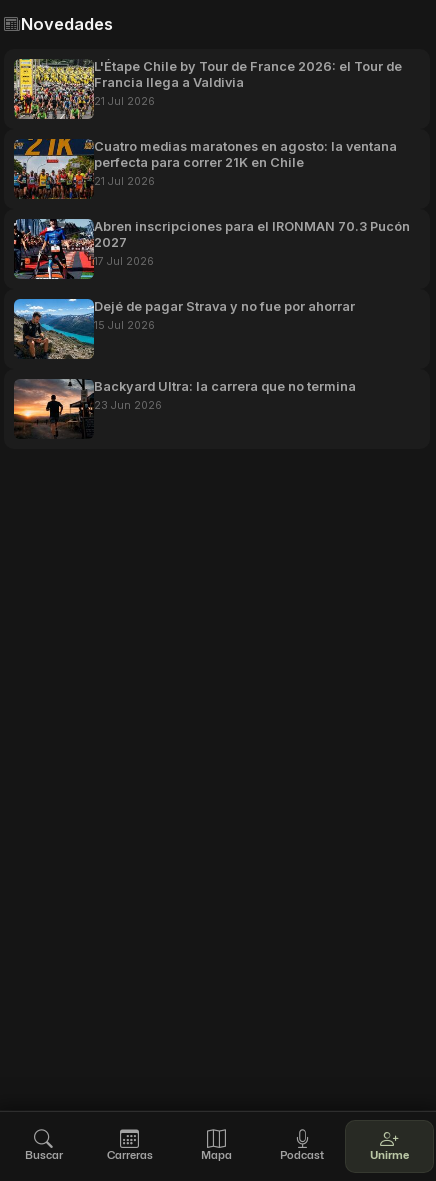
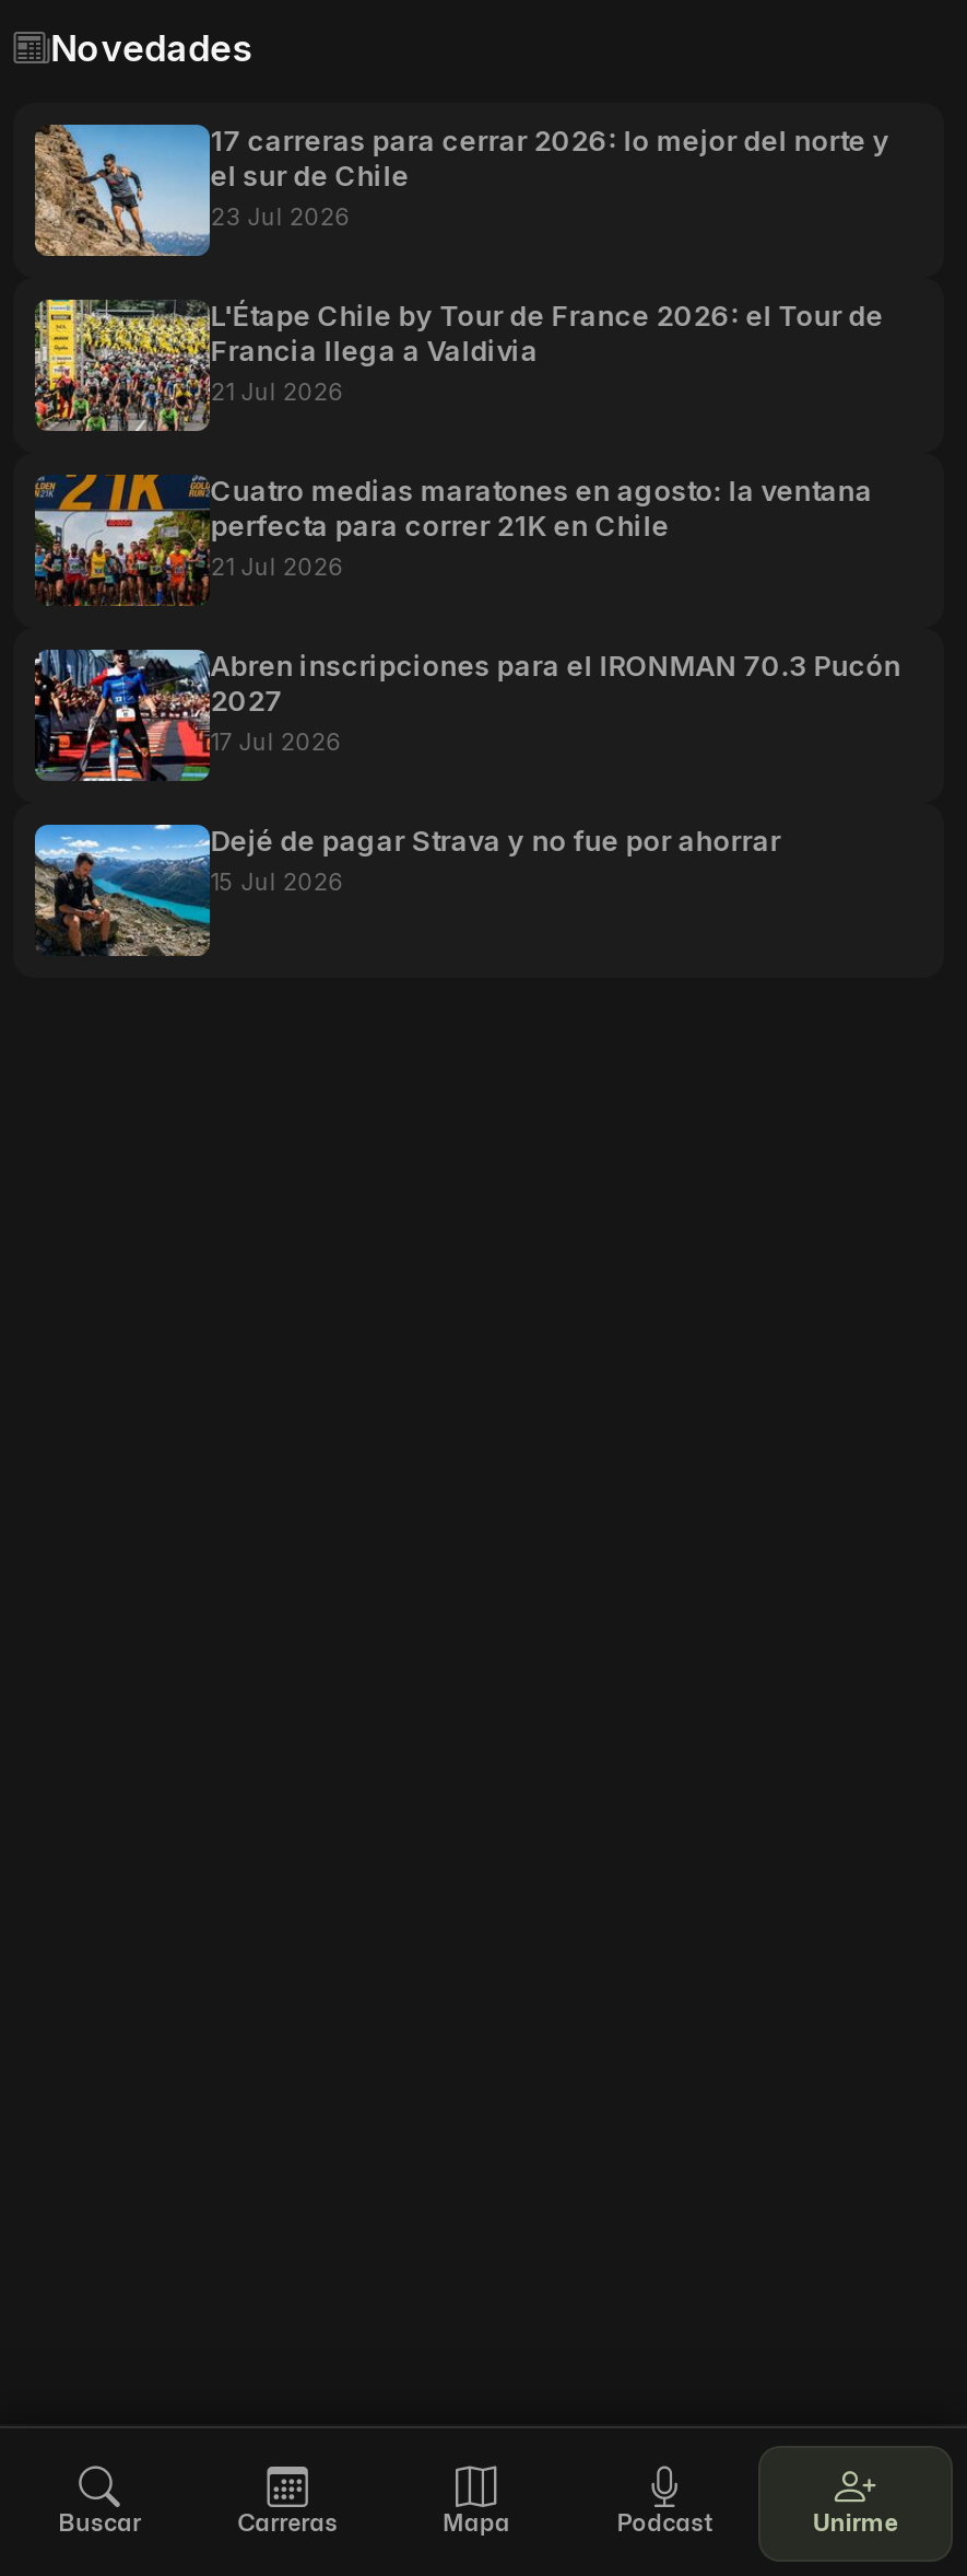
+ [image]
+ 17 carreras para cerrar 2026: lo mejor del norte y
+ el sur de Chile
+ 23 Jul 2026

moved down: [image] | L'Étape Chile by Tour de France 2026: el Tour de | Francia llega a Valdivia | ... | Dejé de pagar Strava y no fue por ahorrar | 15 Jul 2026

- [image]
- Backyard Ultra: la carrera que no termina
- 23 Jun 2026
